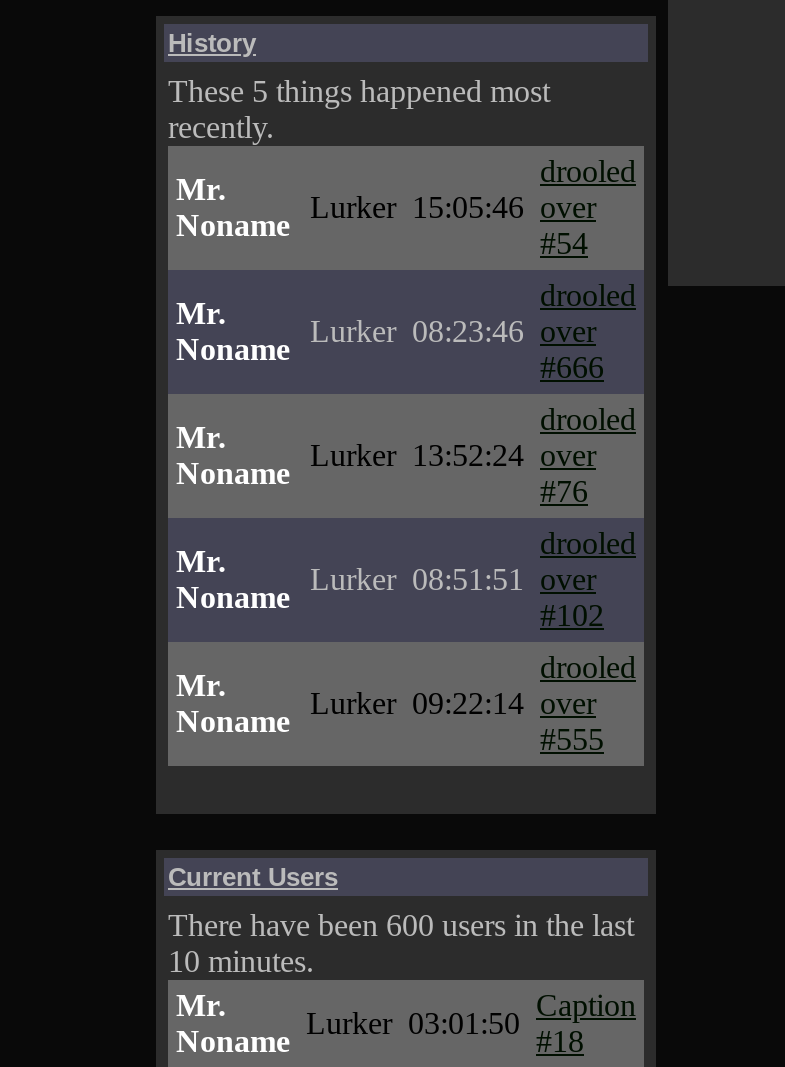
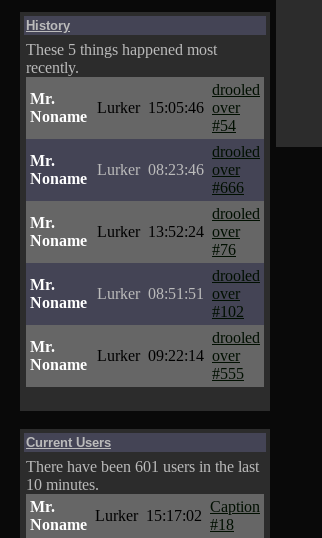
- There have been 600 users in the last
+ There have been 601 users in the last

- Lurker 03:01:50
+ Lurker 15:17:02
